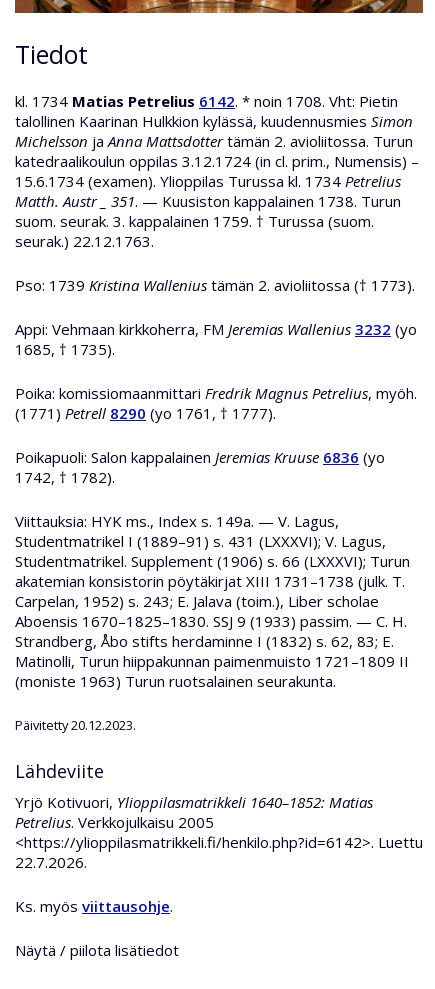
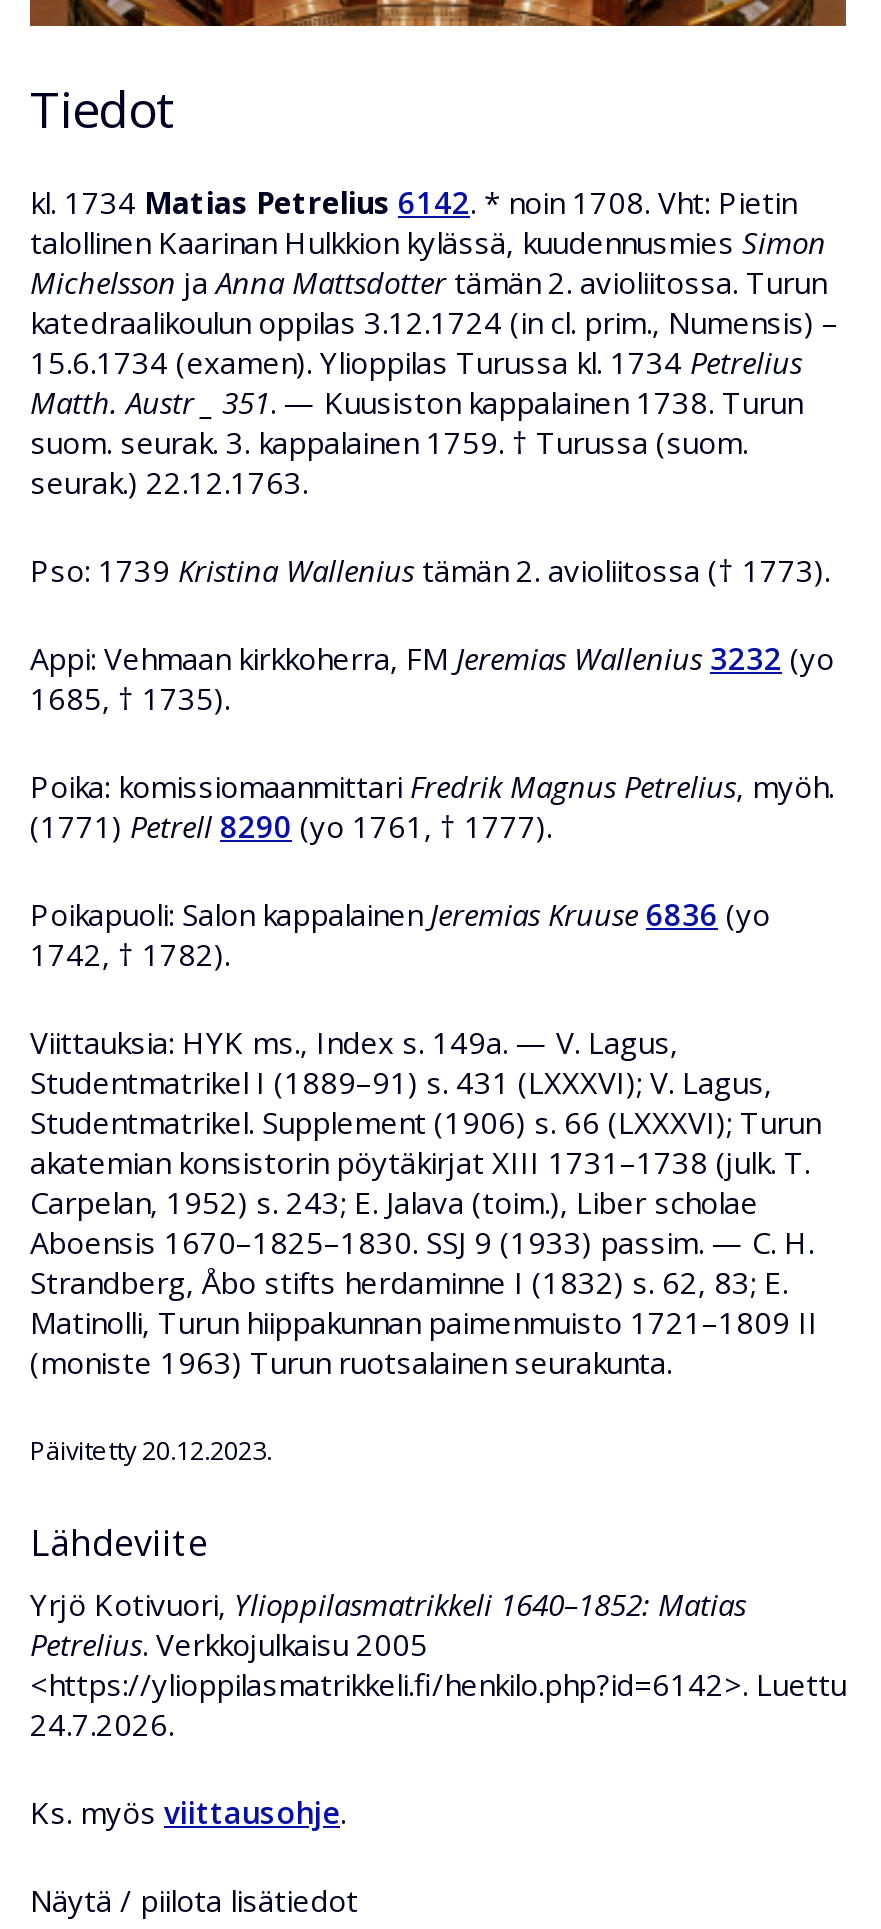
- 22.7.2026.
+ 24.7.2026.
